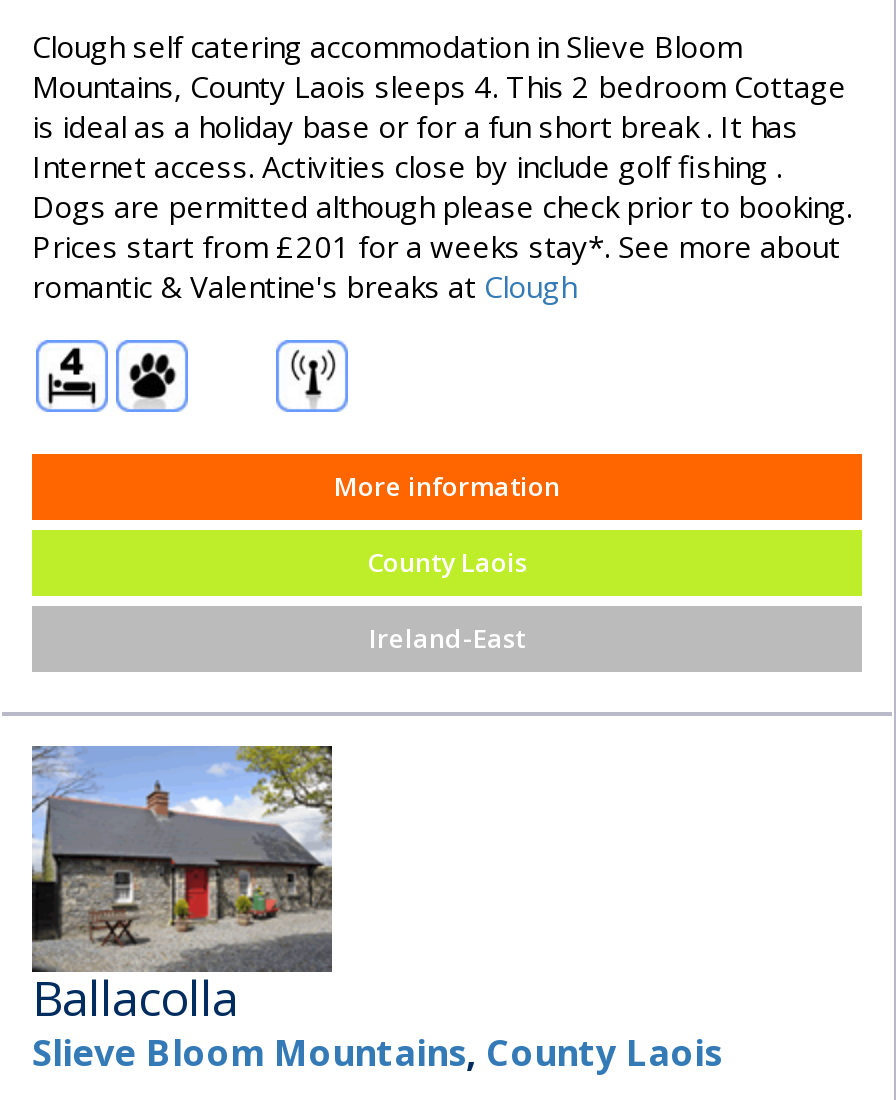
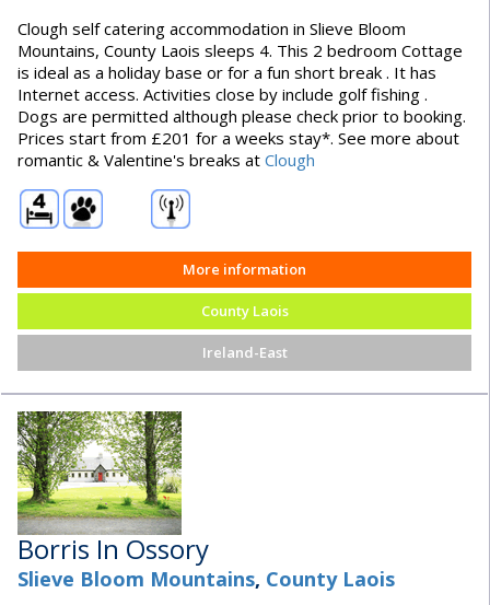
- [image]
- Ballacolla
+ [image]
+ Borris In Ossory
